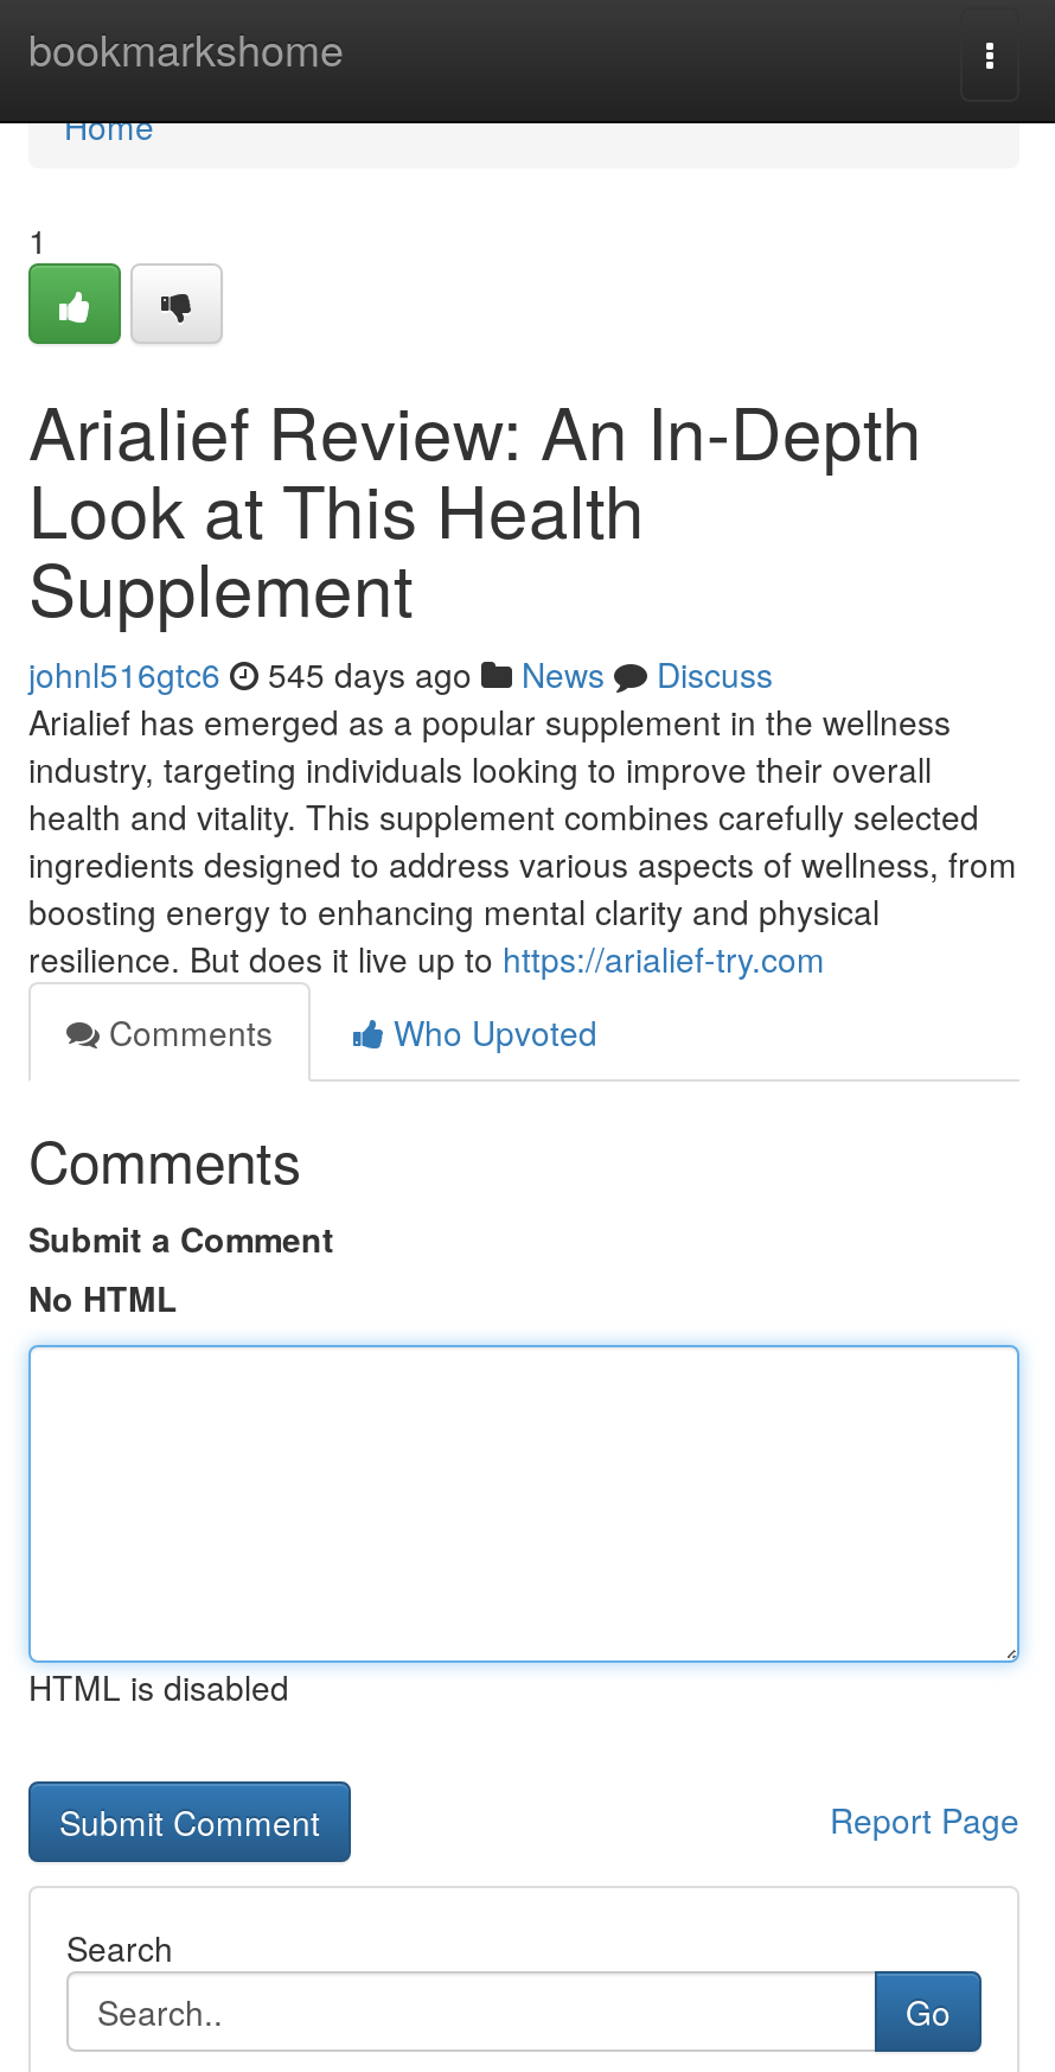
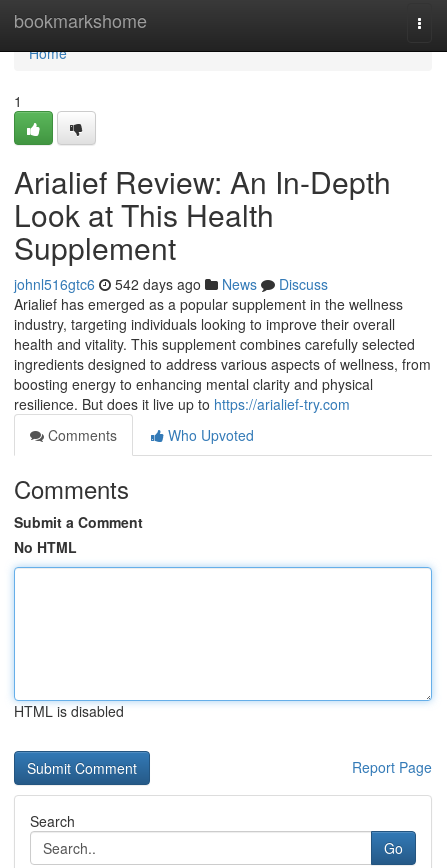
- johnl516gtc6 545 days ago News Discuss
+ johnl516gtc6 542 days ago News Discuss
